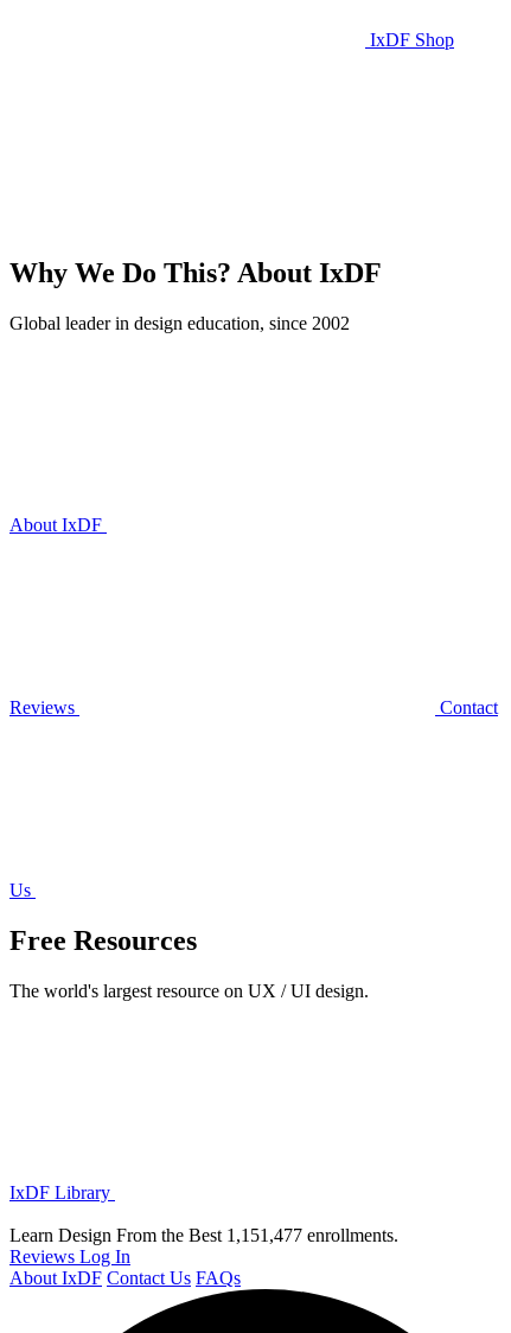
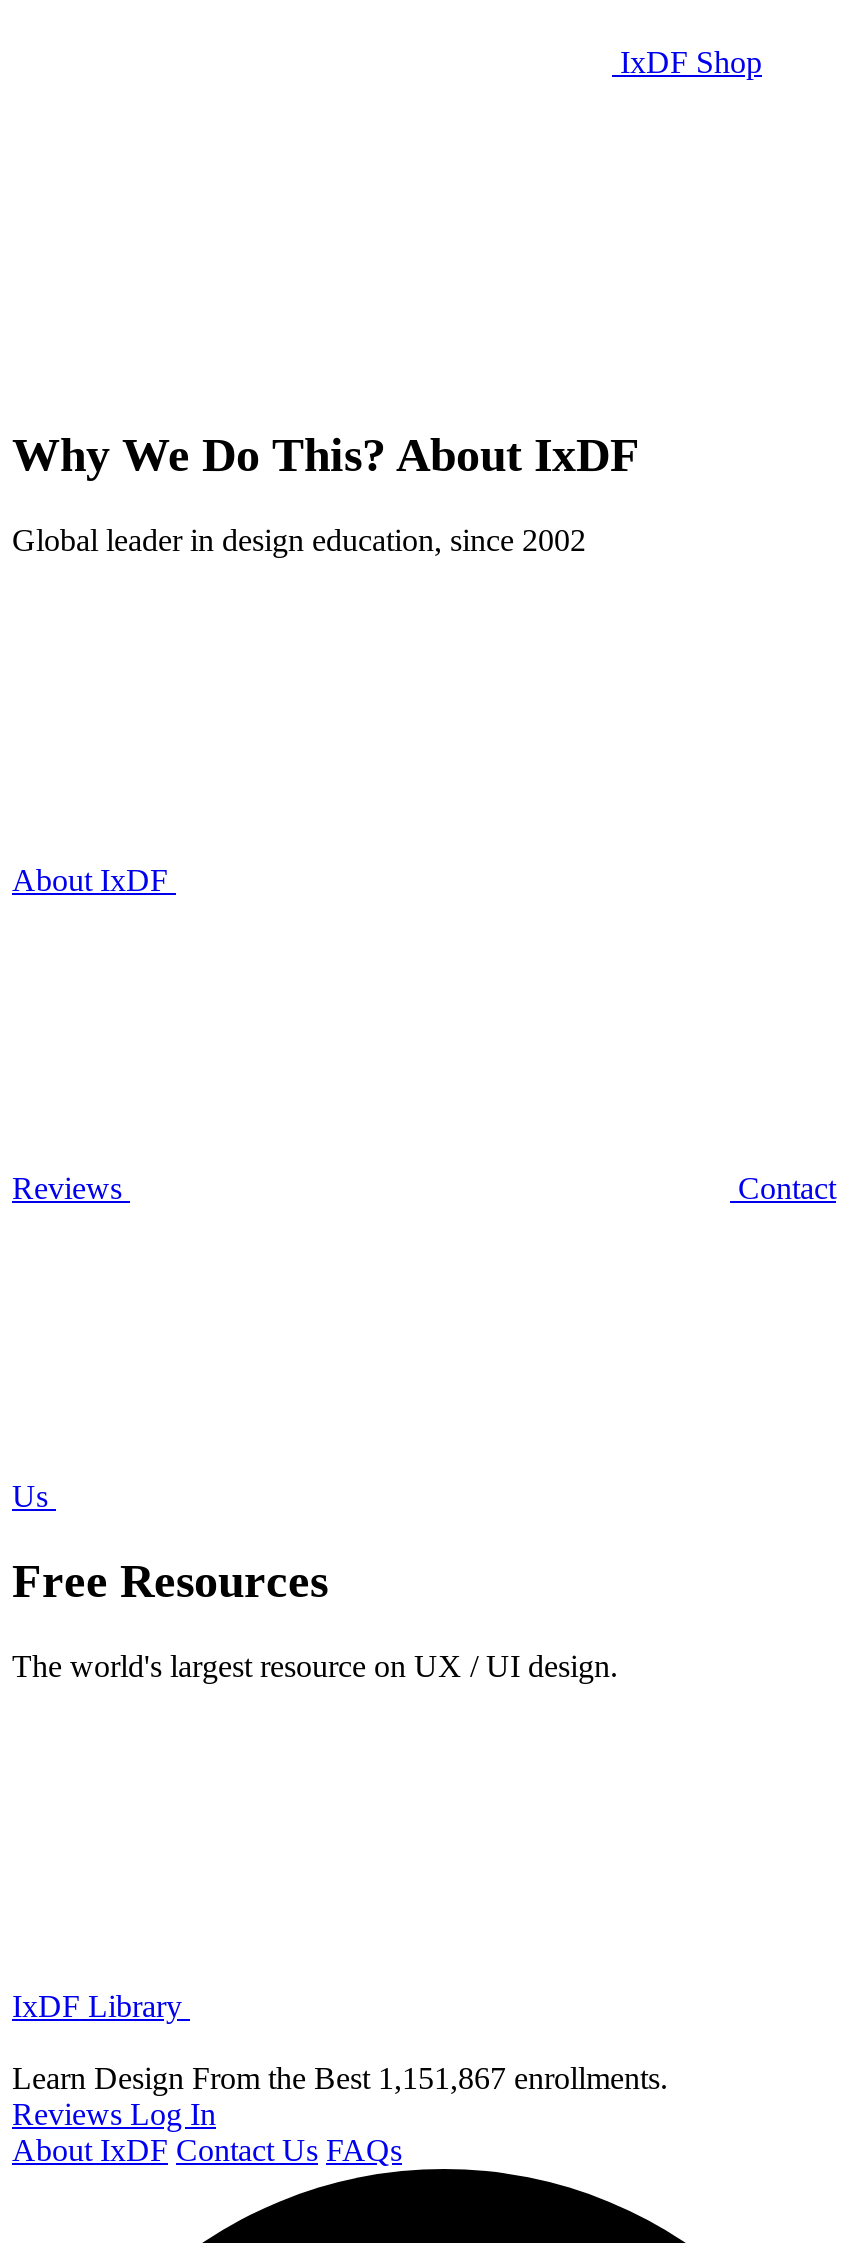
- Learn Design From the Best 1,151,477 enrollments.
+ Learn Design From the Best 1,151,867 enrollments.
